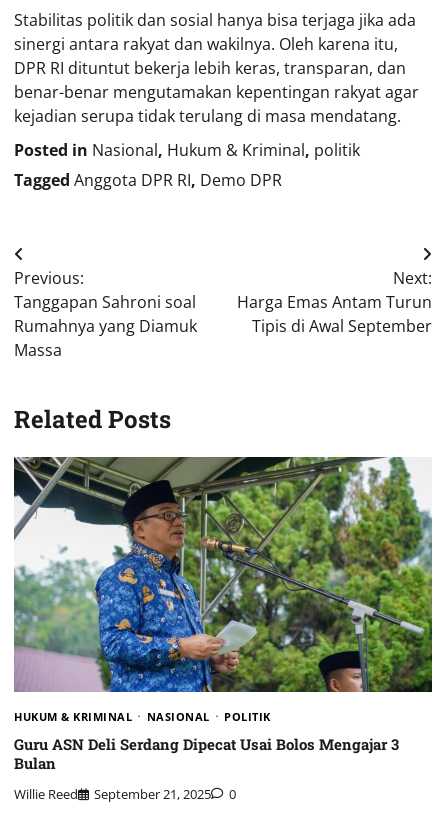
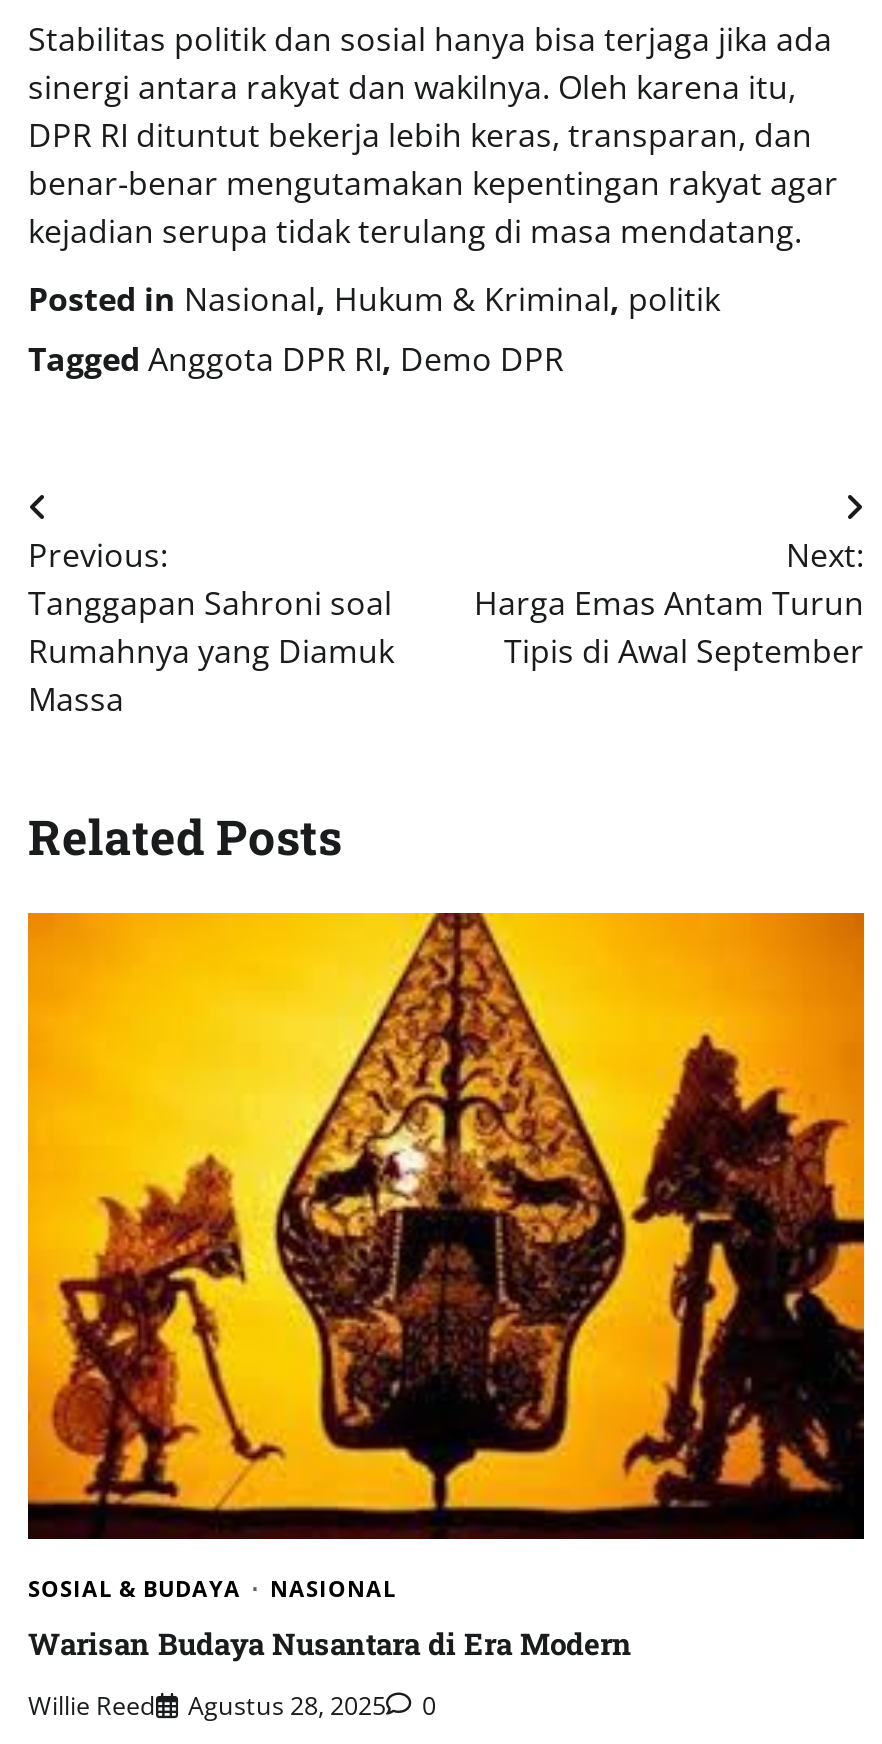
- [image]
- HUKUM & KRIMINAL
+ [image]
+ SOSIAL & BUDAYA

- POLITIK
- Guru ASN Deli Serdang Dipecat Usai Bolos Mengajar 3
- Bulan
+ Warisan Budaya Nusantara di Era Modern

moved down: NASIONAL

- Willie Reed September 21, 2025 0
+ Willie Reed Agustus 28, 2025 0
